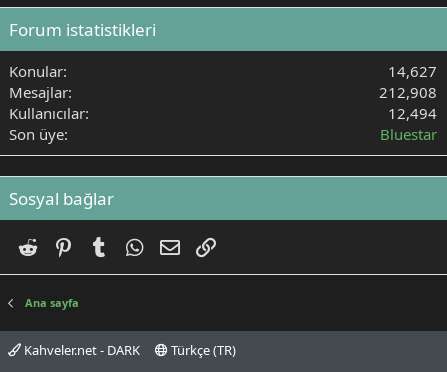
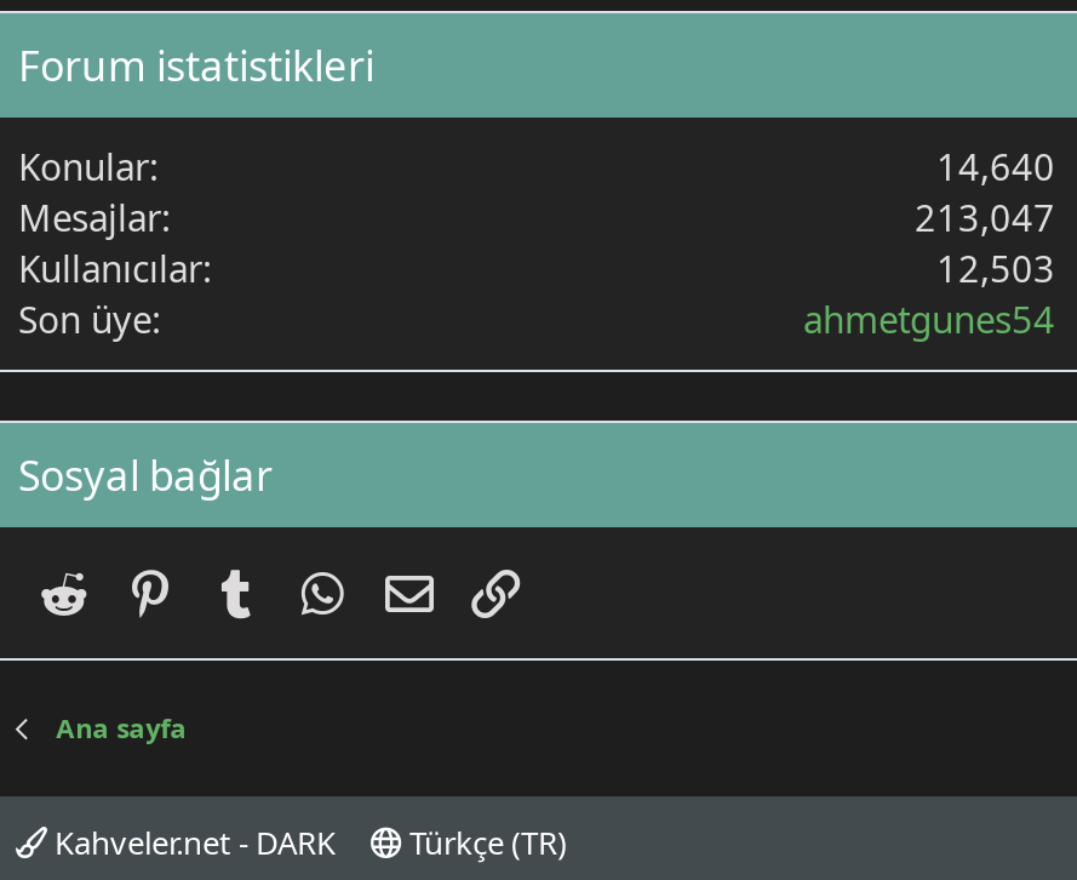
- 14,627
+ 14,640

- 212,908
+ 213,047

- 12,494
+ 12,503

- Bluestar
+ ahmetgunes54
